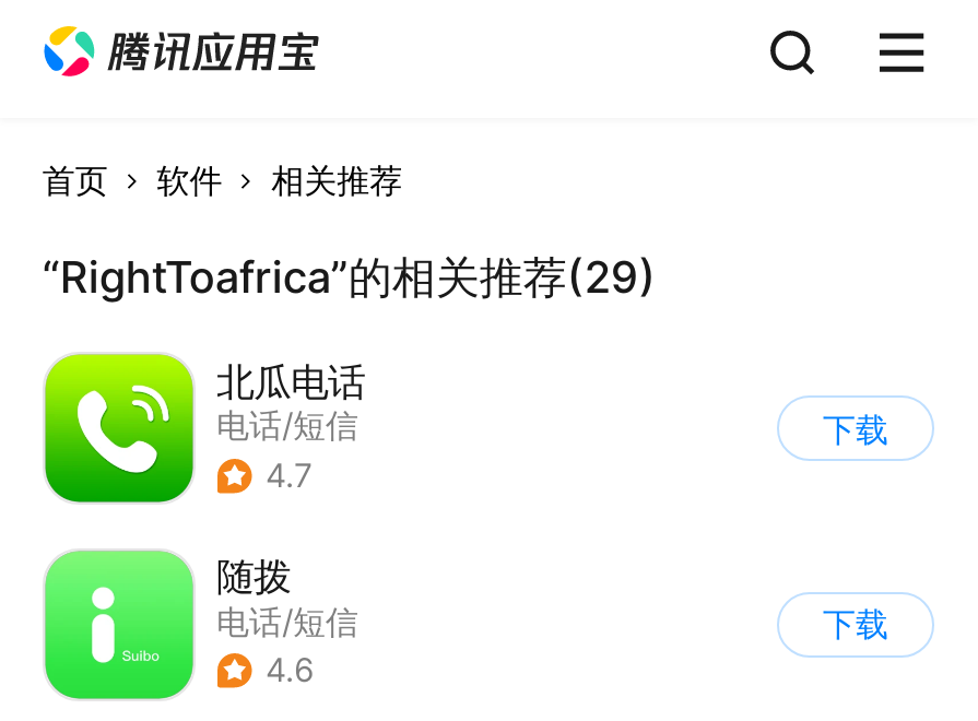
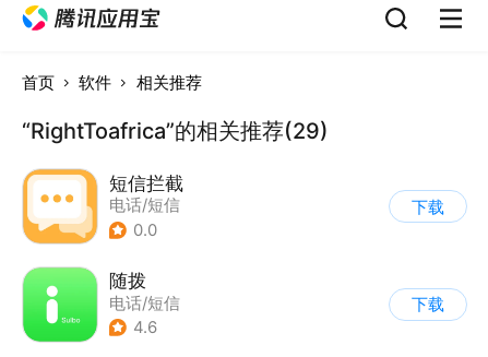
- [image]
- 北瓜电话
+ [image]
+ 短信拦截

- 4.7
+ 0.0
